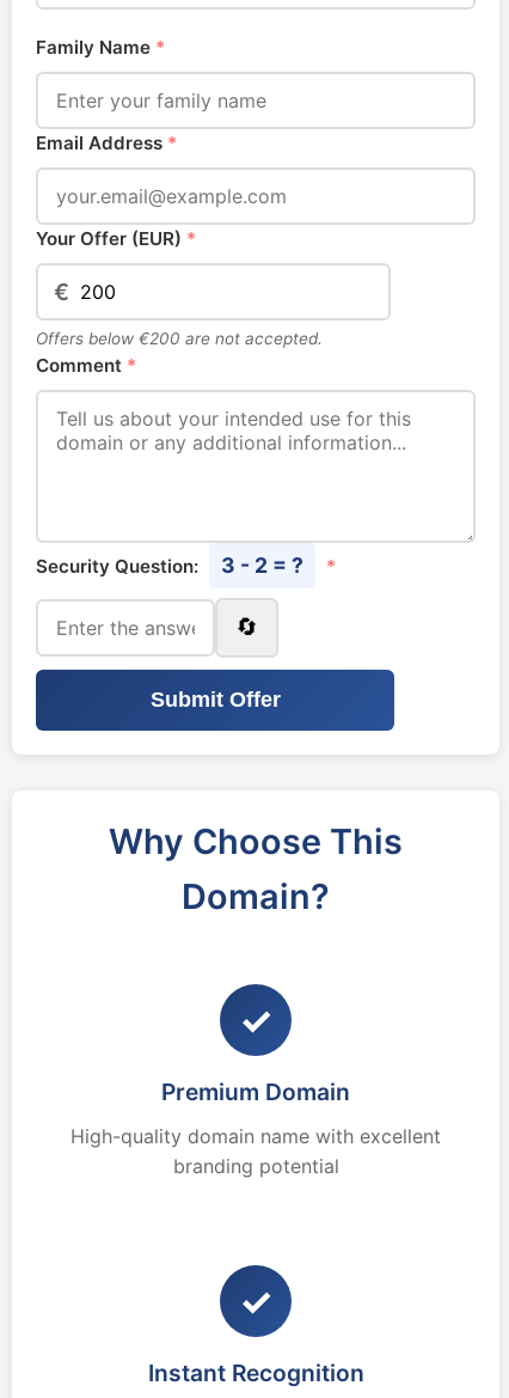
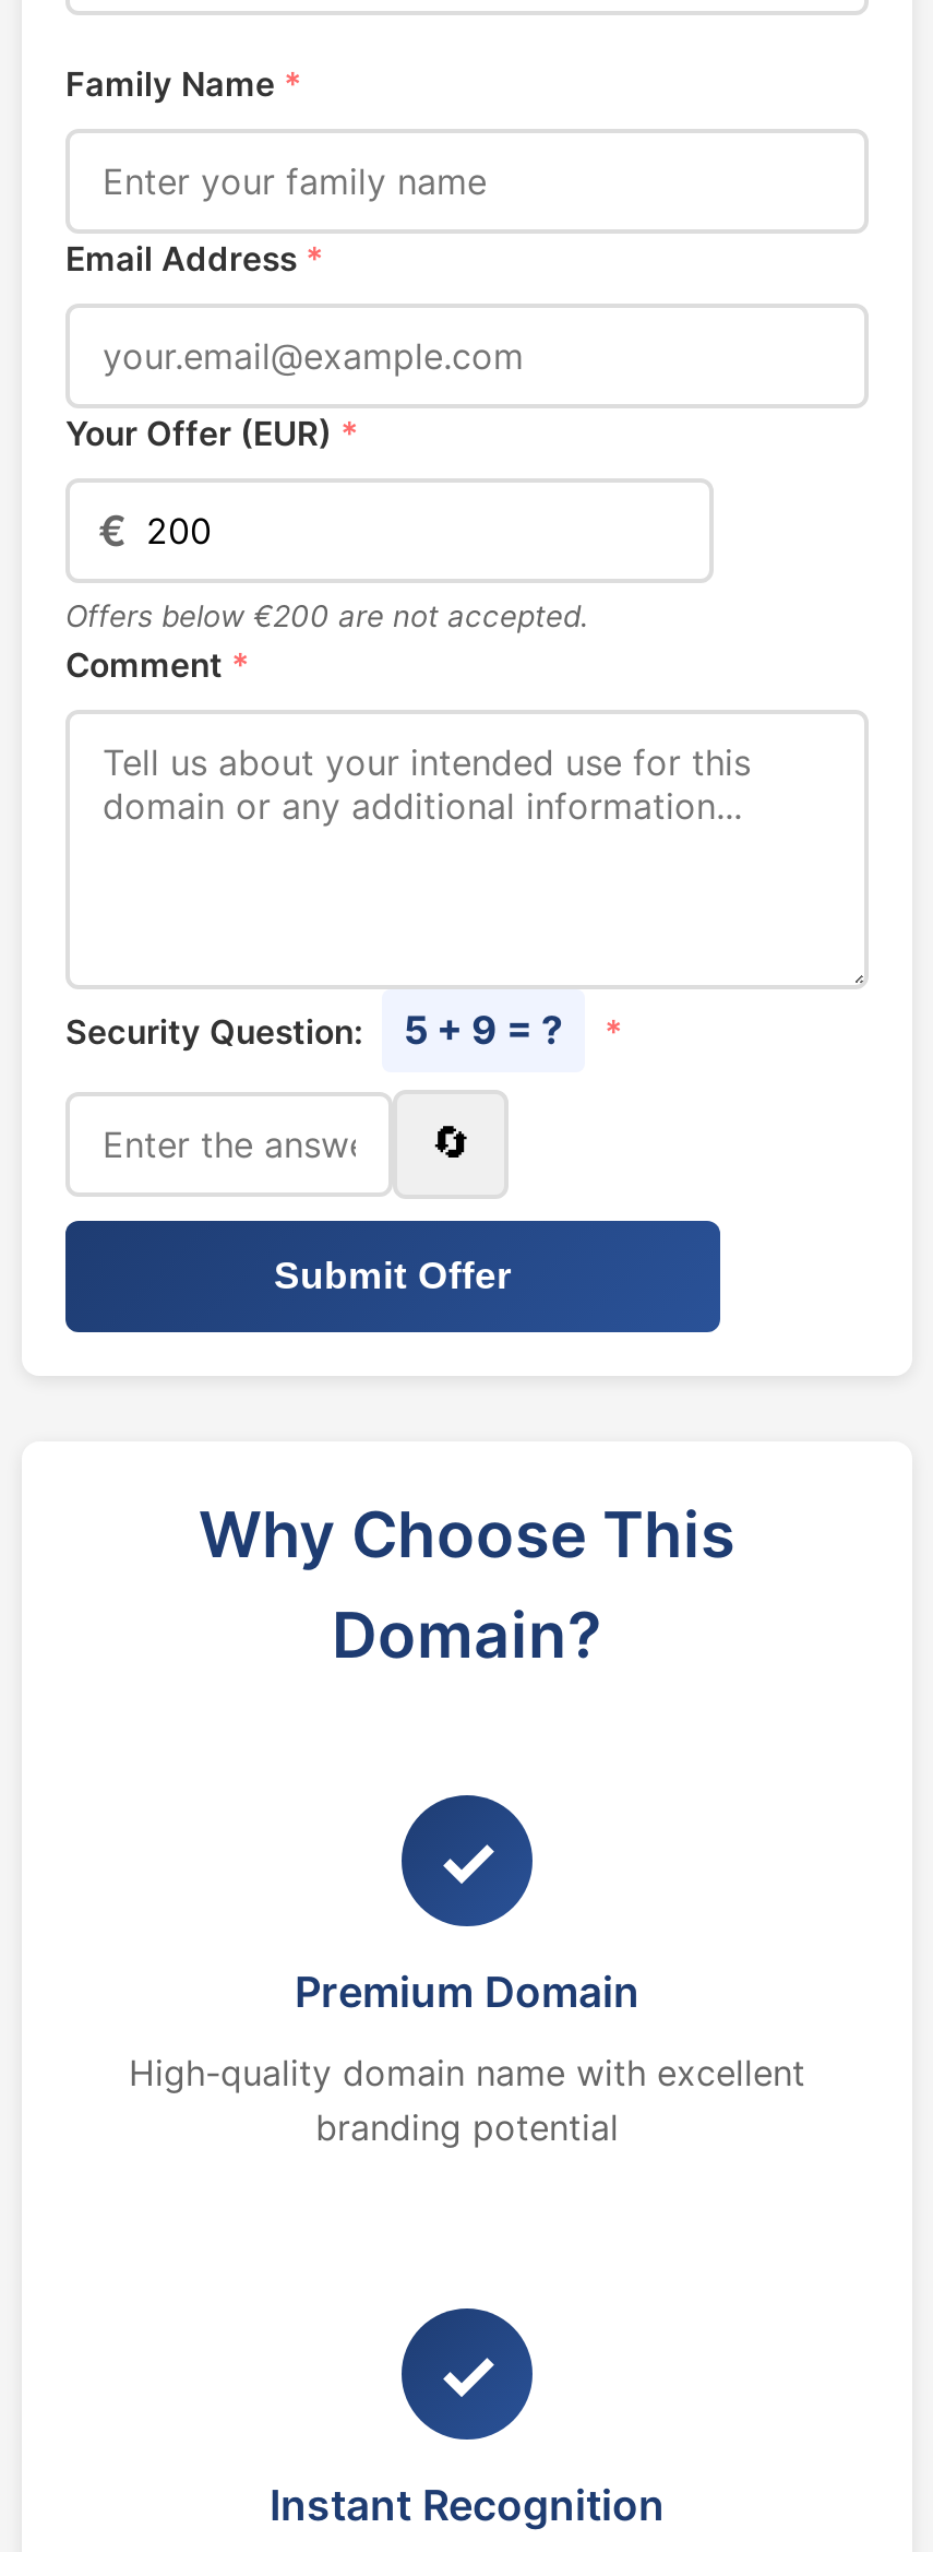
- 3 - 2 = ?
+ 5 + 9 = ?
